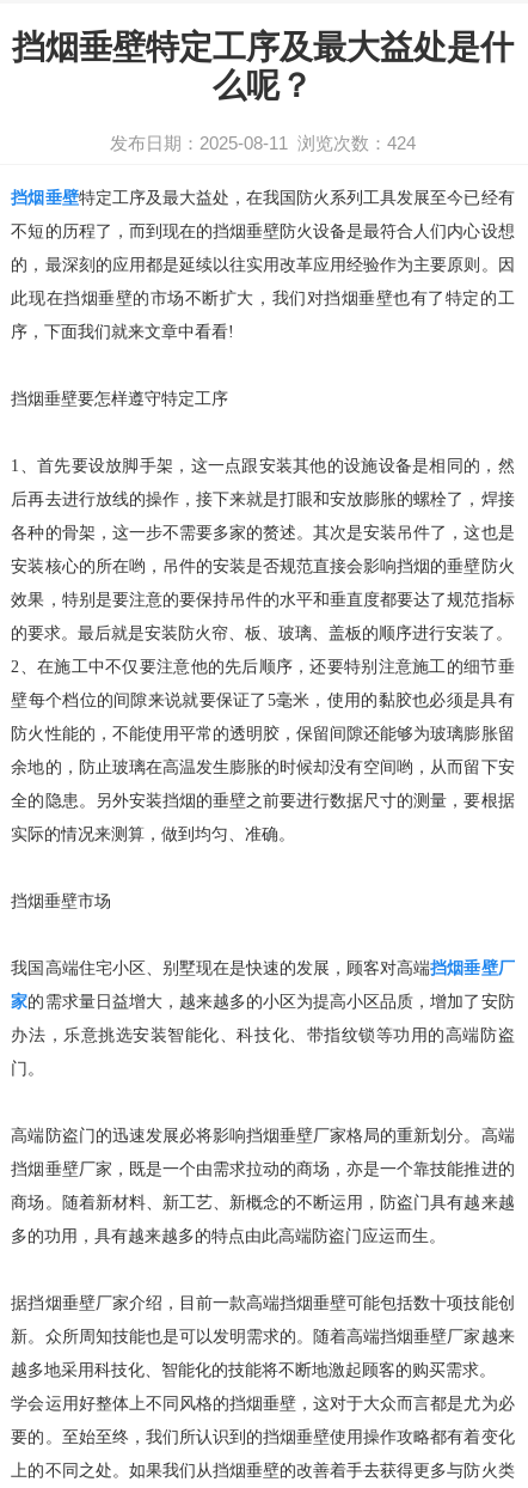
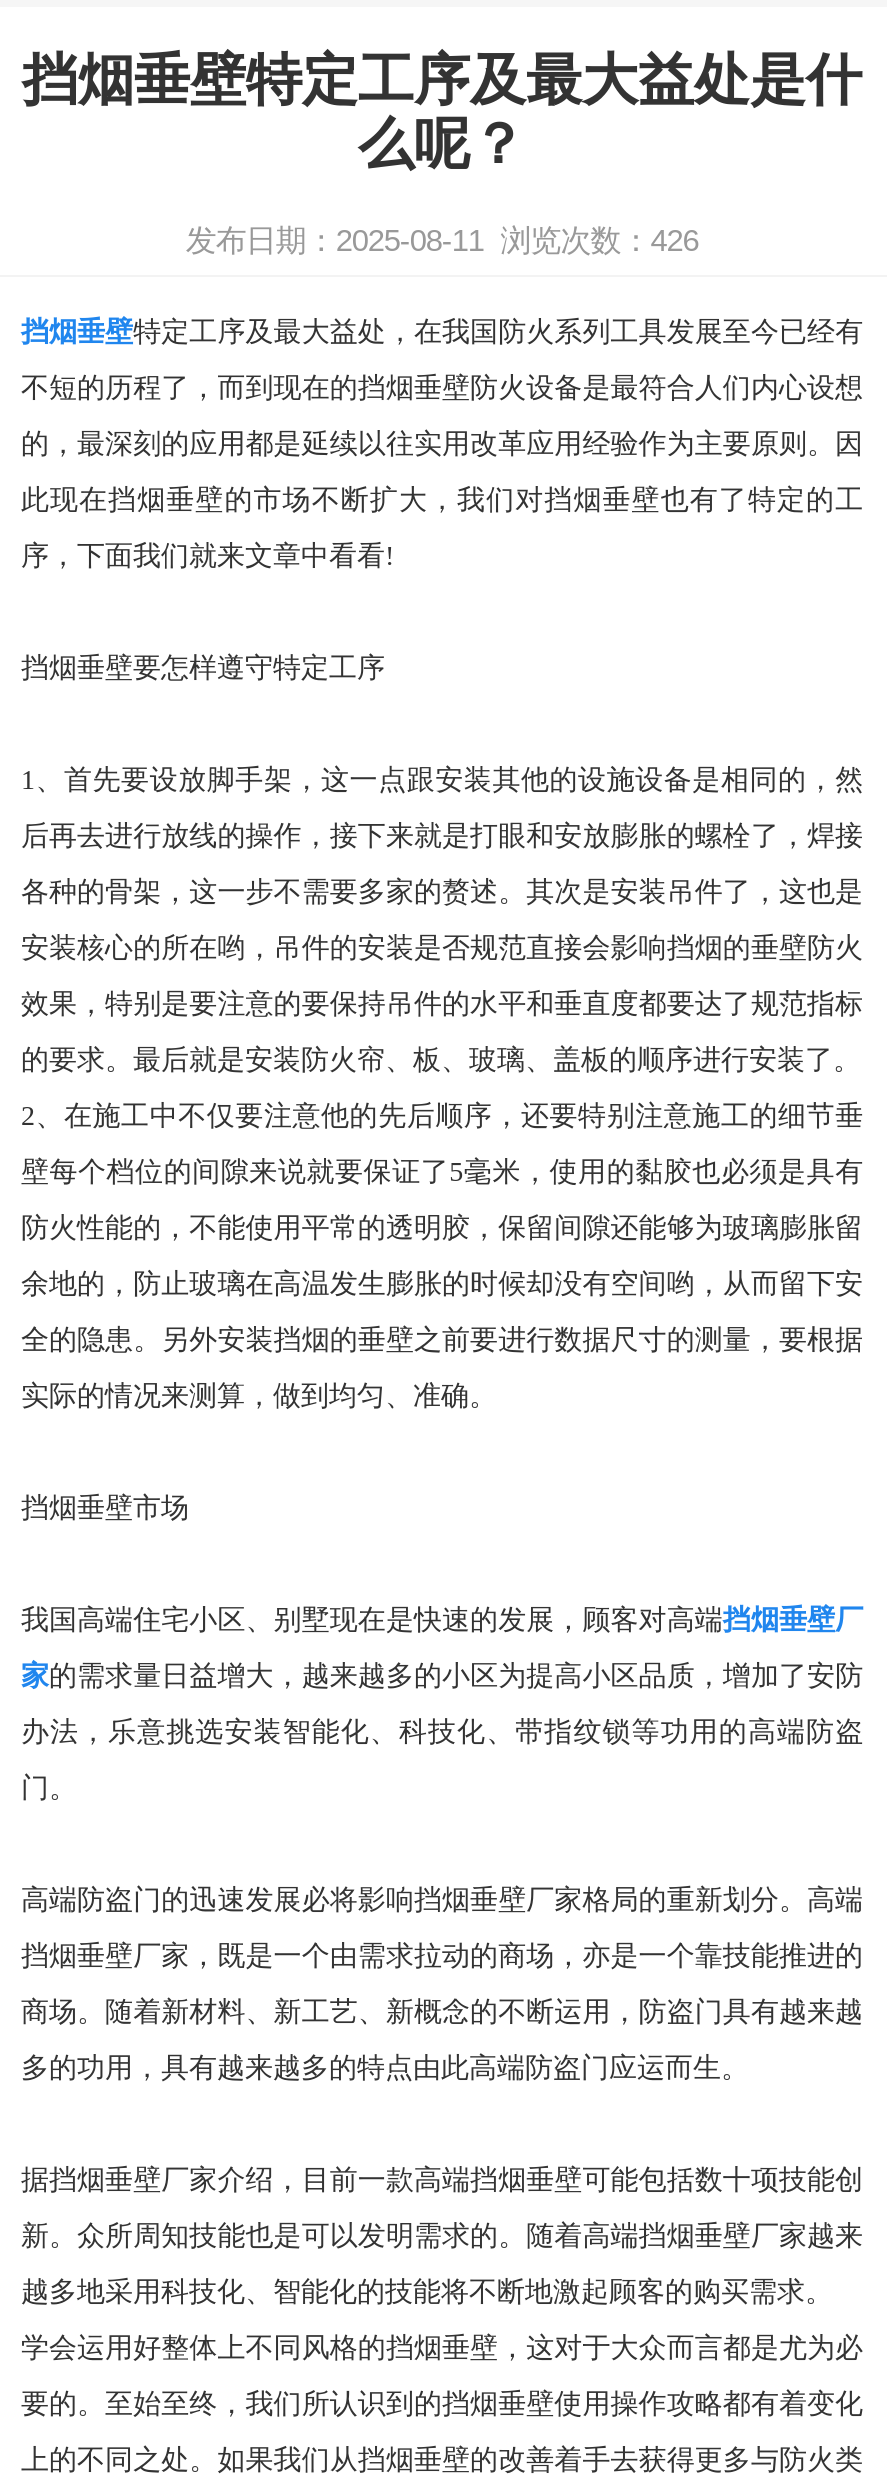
- 发布日期：2025-08-11 浏览次数：424
+ 发布日期：2025-08-11 浏览次数：426
